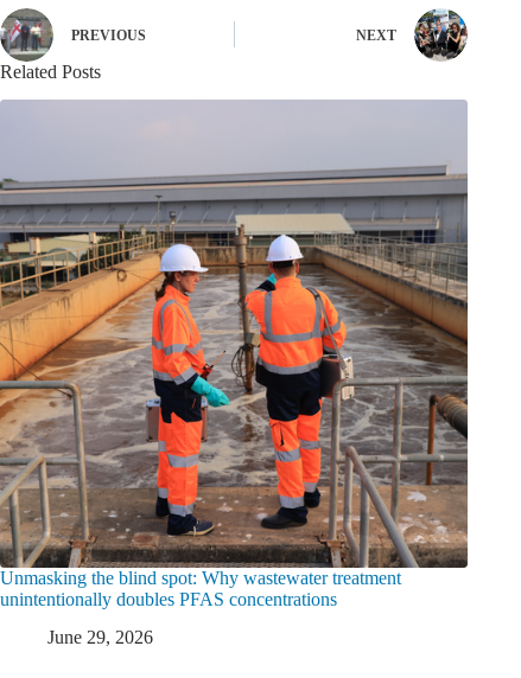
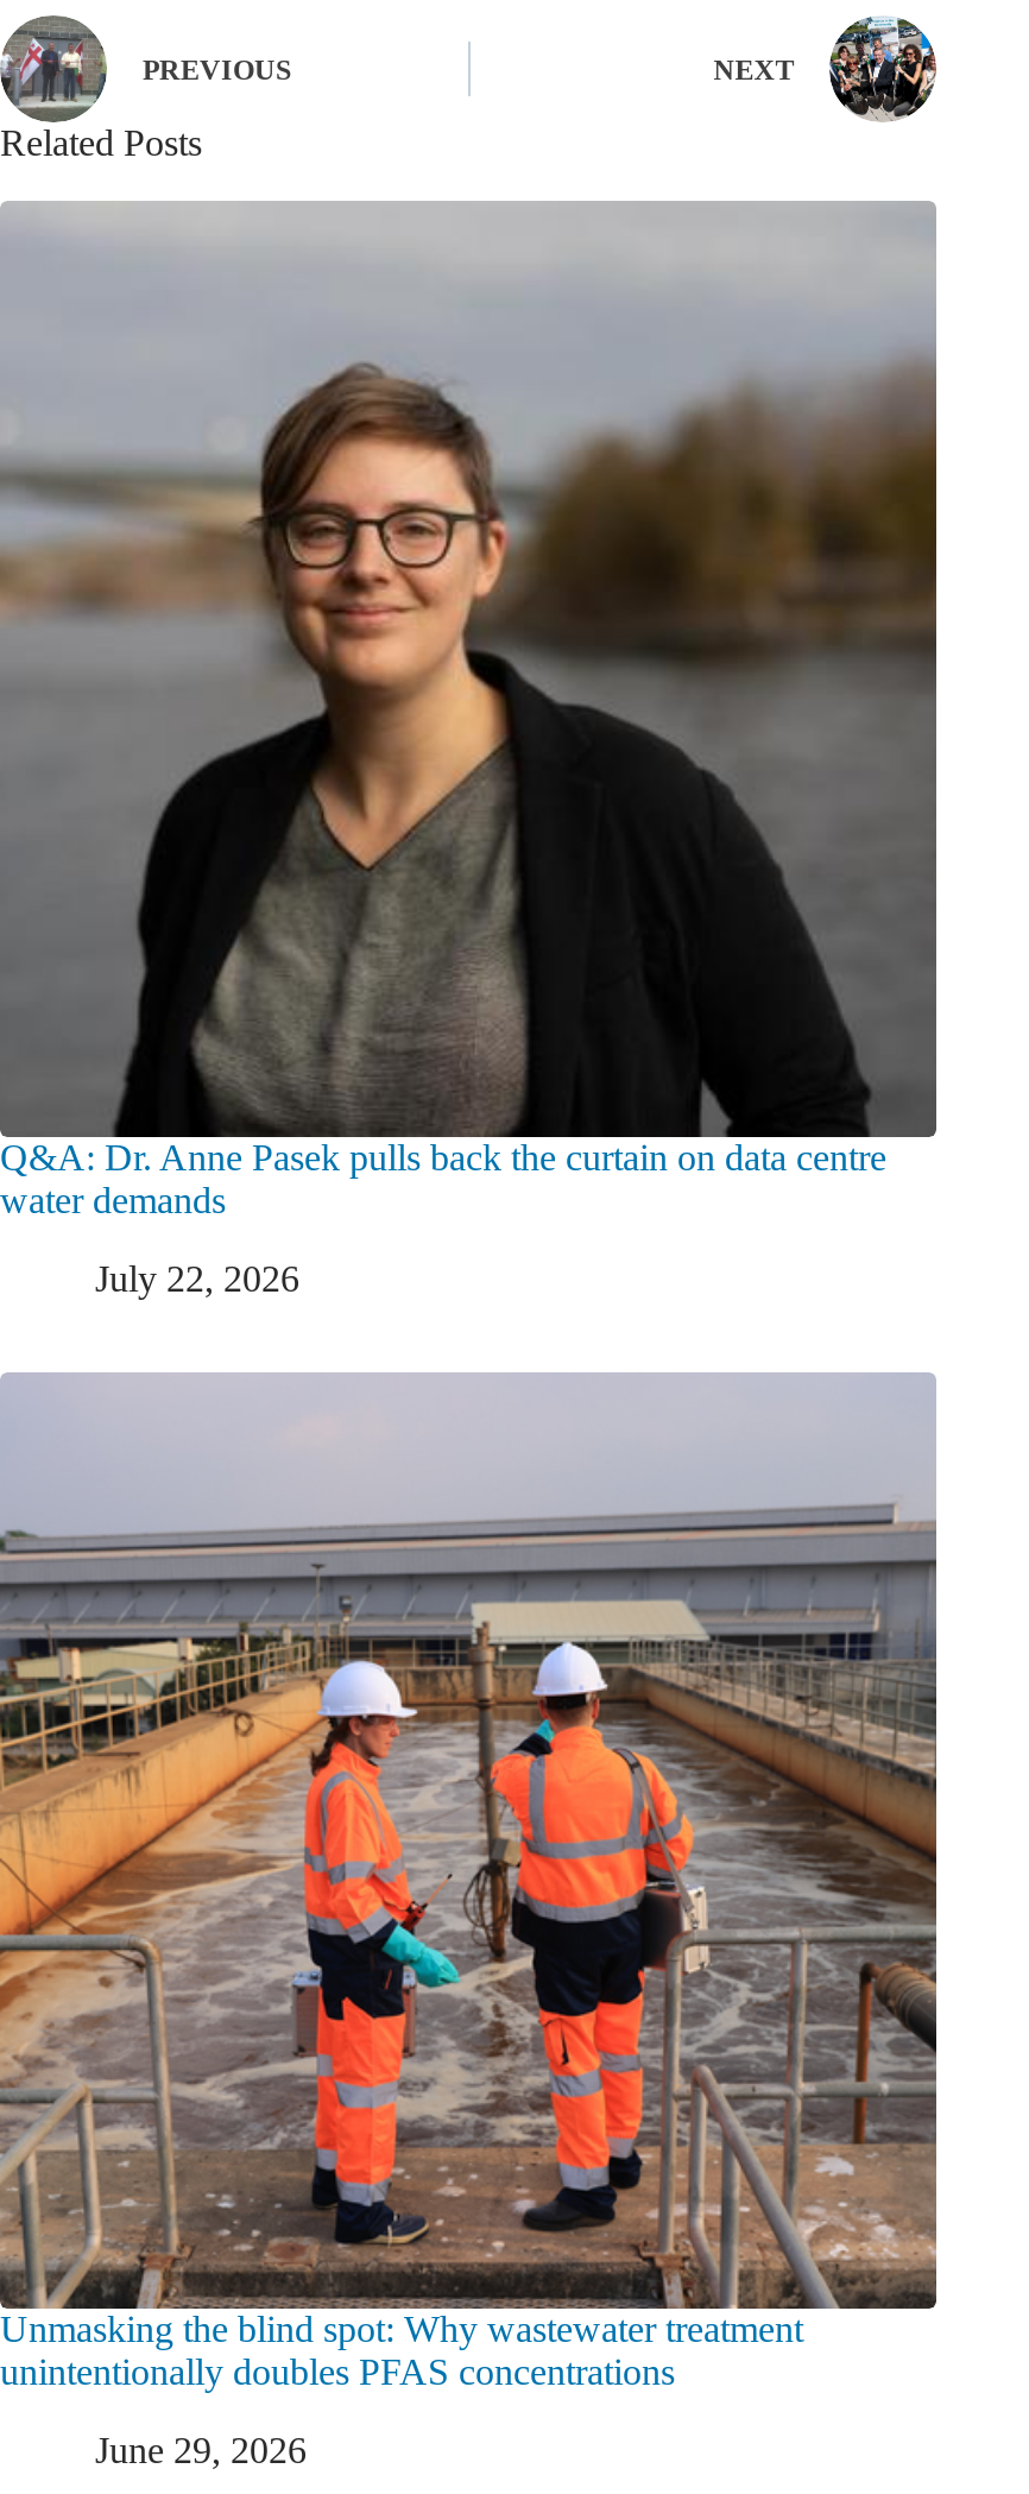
+ [image]
+ Q&A: Dr. Anne Pasek pulls back the curtain on data centre
+ water demands
+ July 22, 2026
